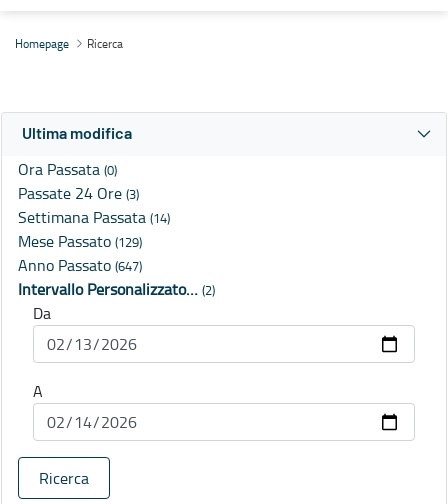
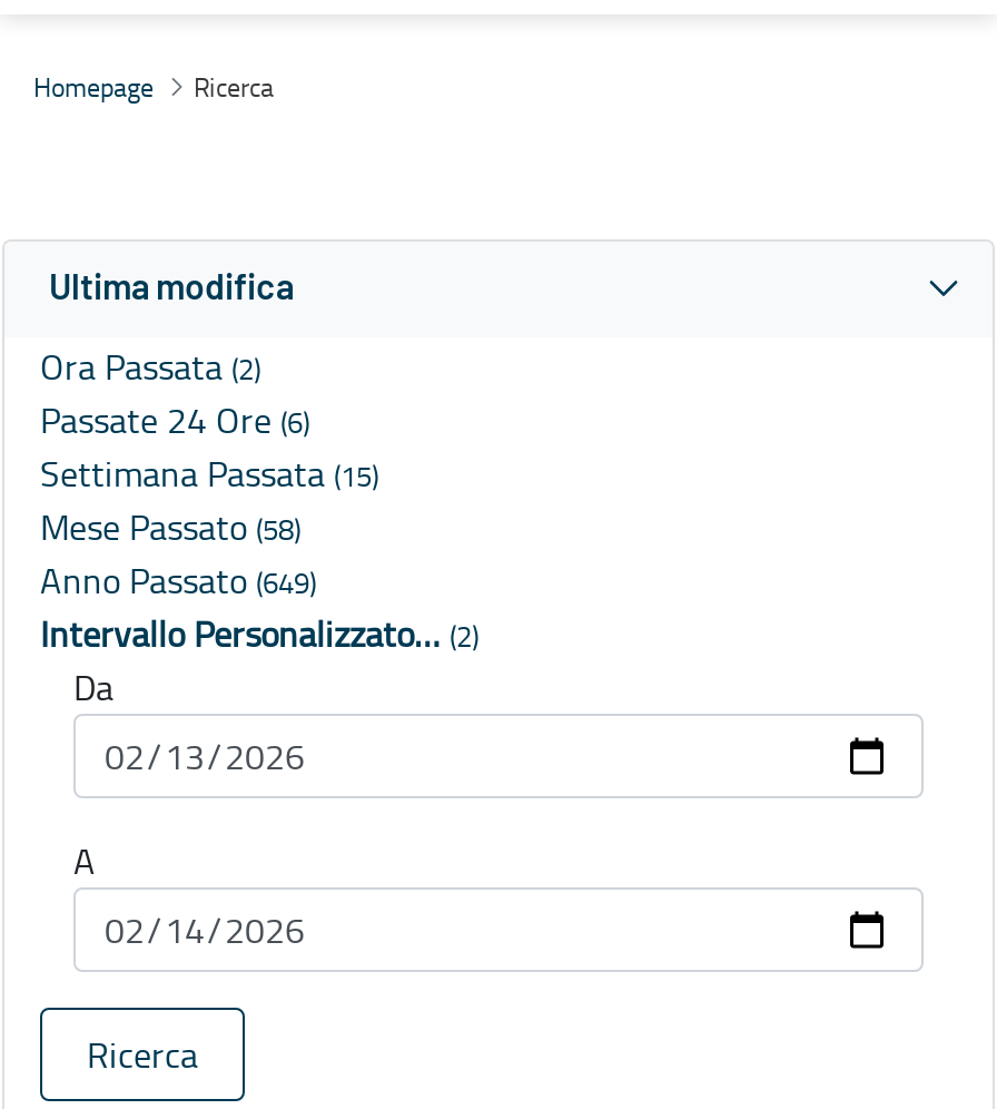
- Ora Passata (0)
+ Ora Passata (2)

- Passate 24 Ore (3)
+ Passate 24 Ore (6)

- Settimana Passata (14)
+ Settimana Passata (15)

- Mese Passato (129)
+ Mese Passato (58)

- Anno Passato (647)
+ Anno Passato (649)
